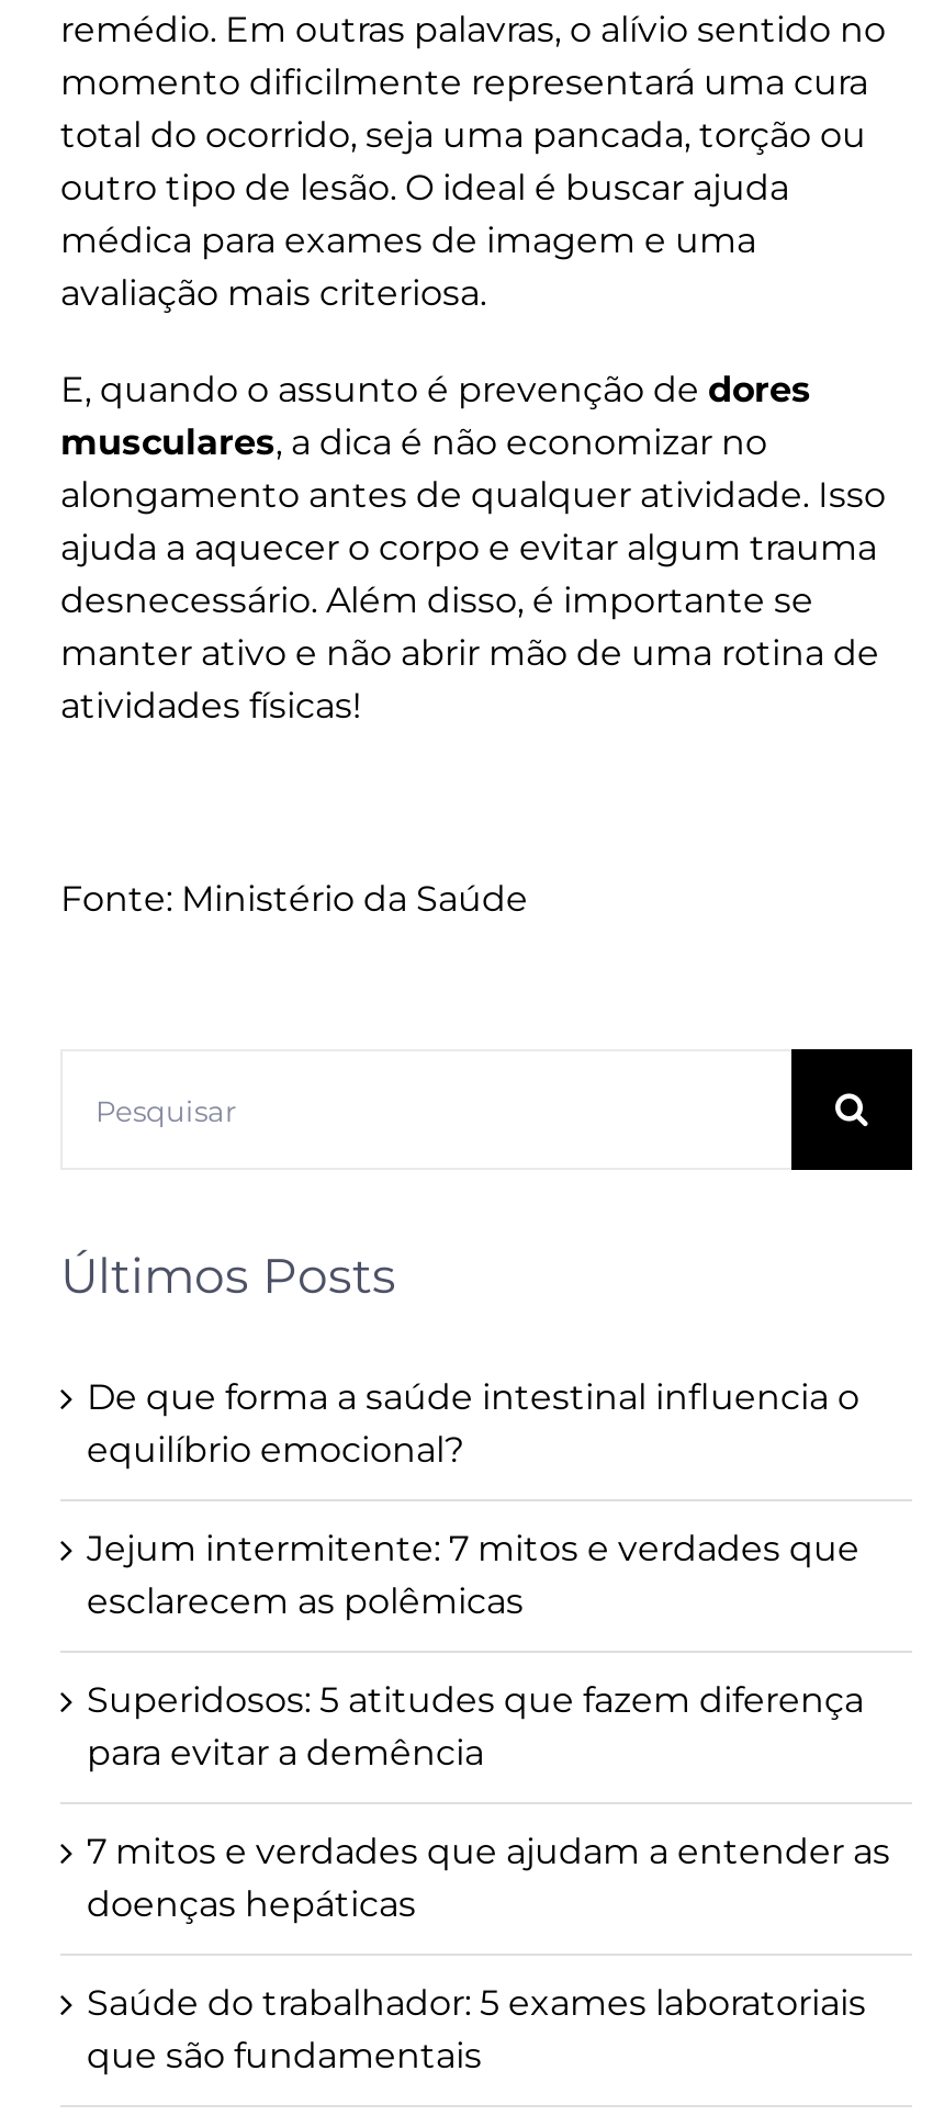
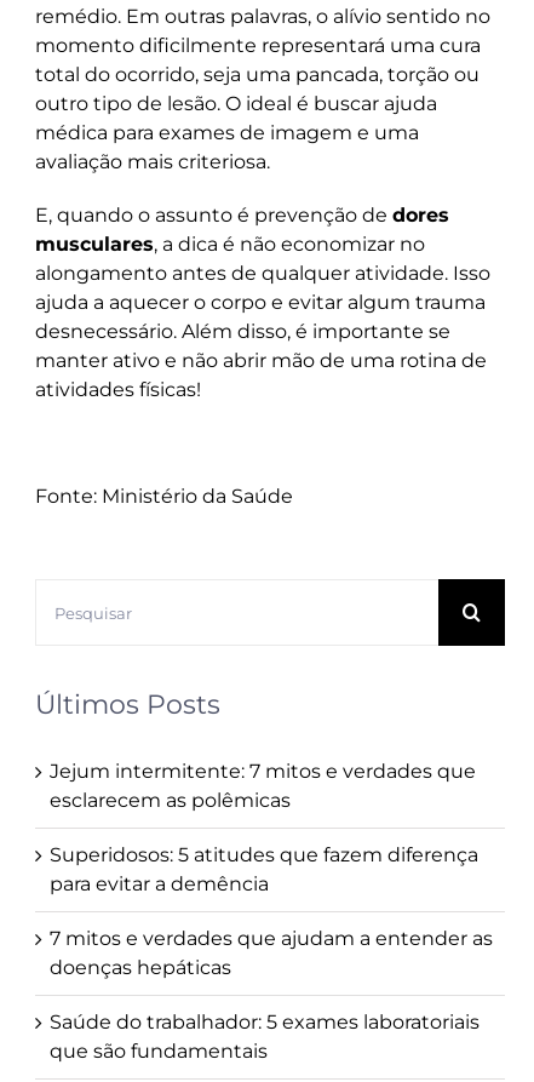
- De que forma a saúde intestinal influencia o
- equilíbrio emocional?
